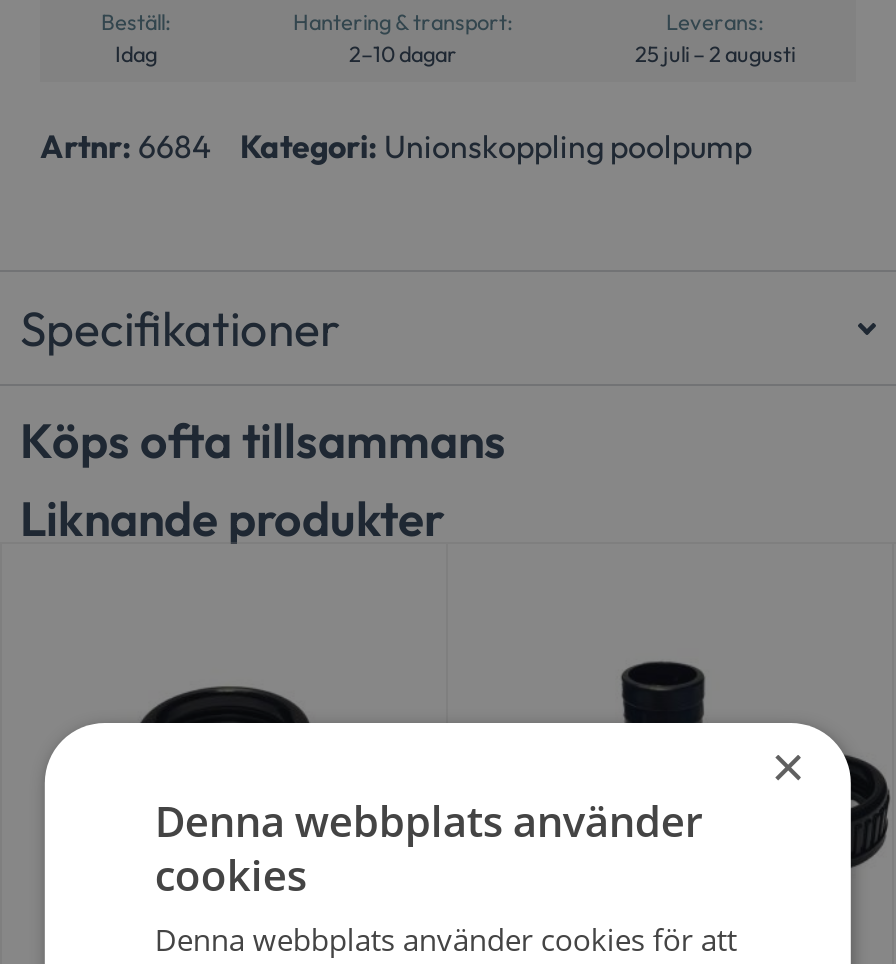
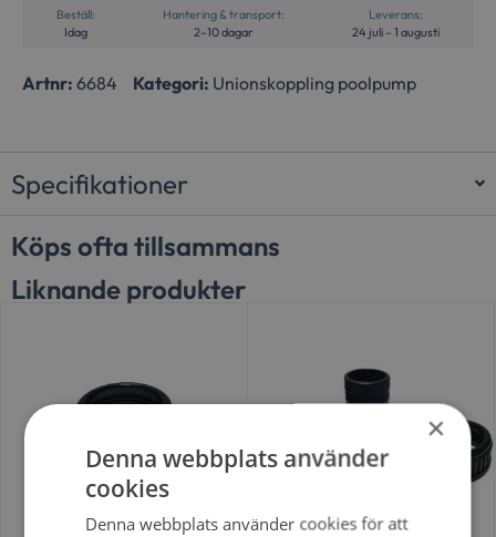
- 25 juli – 2 augusti
+ 24 juli – 1 augusti
